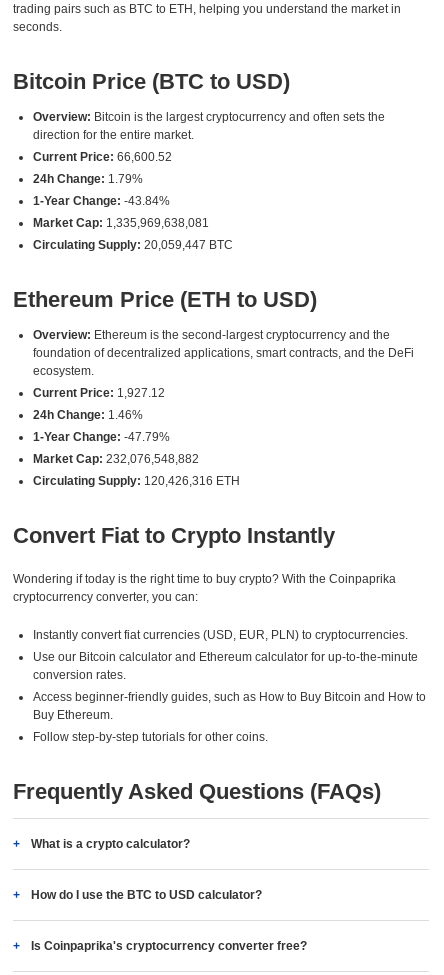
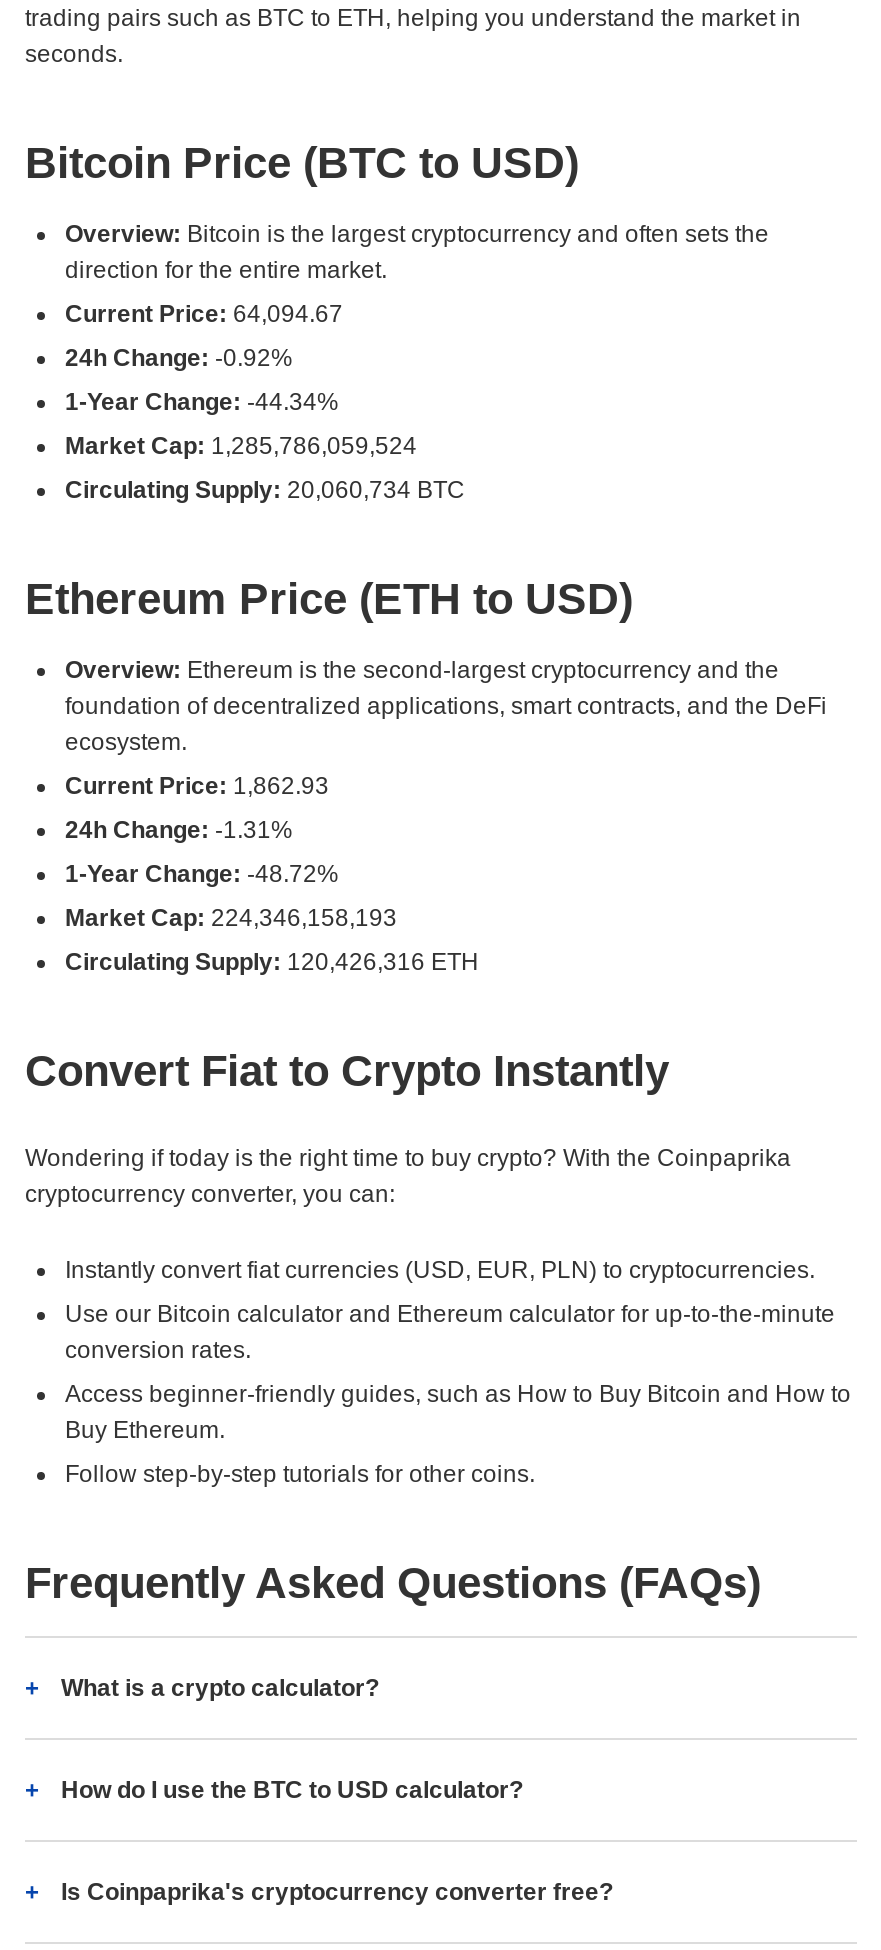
- Current Price: 66,600.52
+ Current Price: 64,094.67

- 24h Change: 1.79%
+ 24h Change: -0.92%

- 1-Year Change: -43.84%
+ 1-Year Change: -44.34%

- Market Cap: 1,335,969,638,081
+ Market Cap: 1,285,786,059,524

- Circulating Supply: 20,059,447 BTC
+ Circulating Supply: 20,060,734 BTC

- Current Price: 1,927.12
+ Current Price: 1,862.93

- 24h Change: 1.46%
+ 24h Change: -1.31%

- 1-Year Change: -47.79%
+ 1-Year Change: -48.72%

- Market Cap: 232,076,548,882
+ Market Cap: 224,346,158,193
